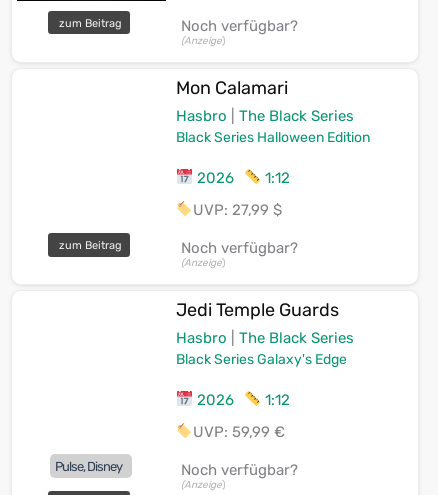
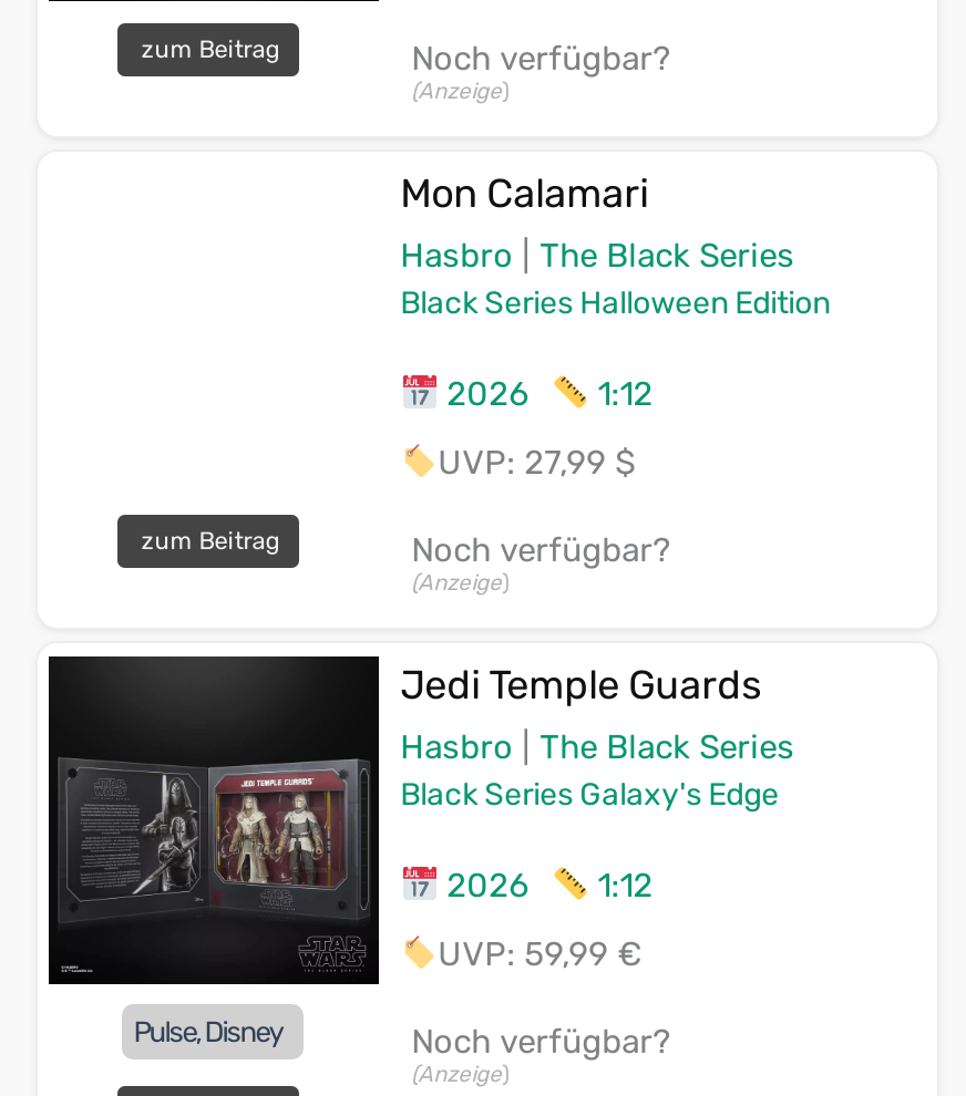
+ [image]
